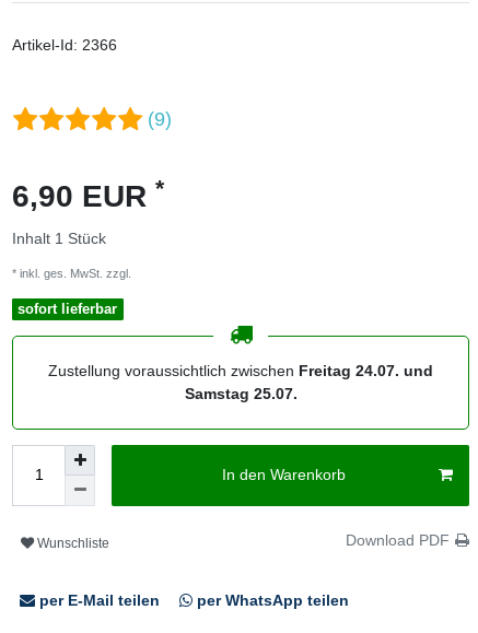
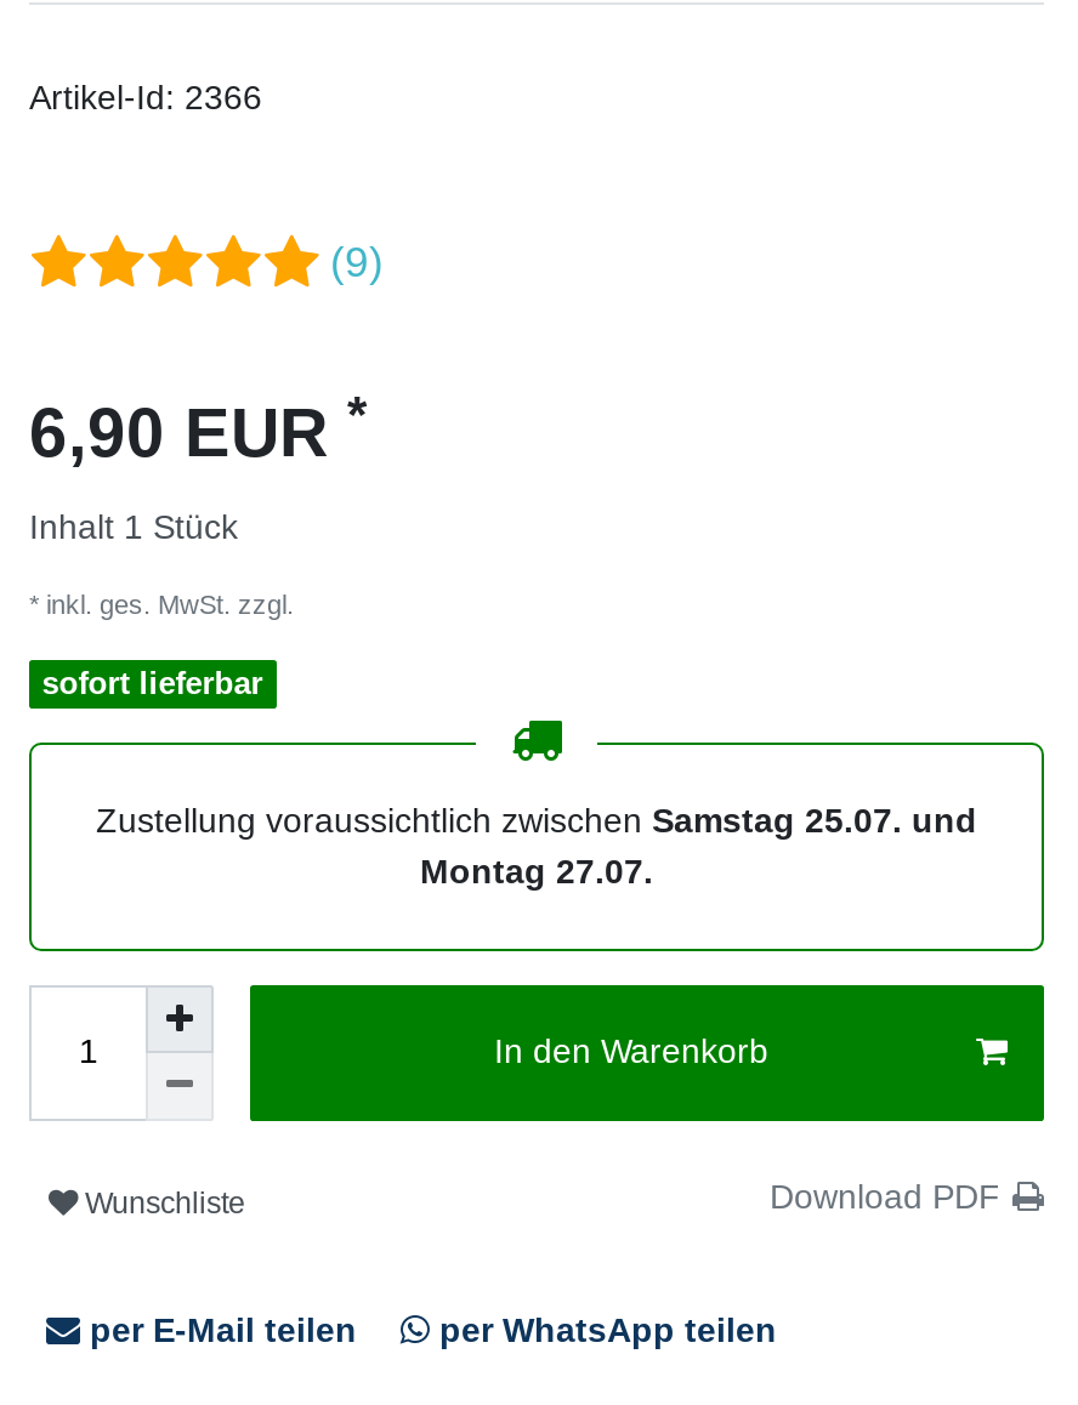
- Zustellung voraussichtlich zwischen Freitag 24.07. und
- Samstag 25.07.
+ Zustellung voraussichtlich zwischen Samstag 25.07. und
+ Montag 27.07.
